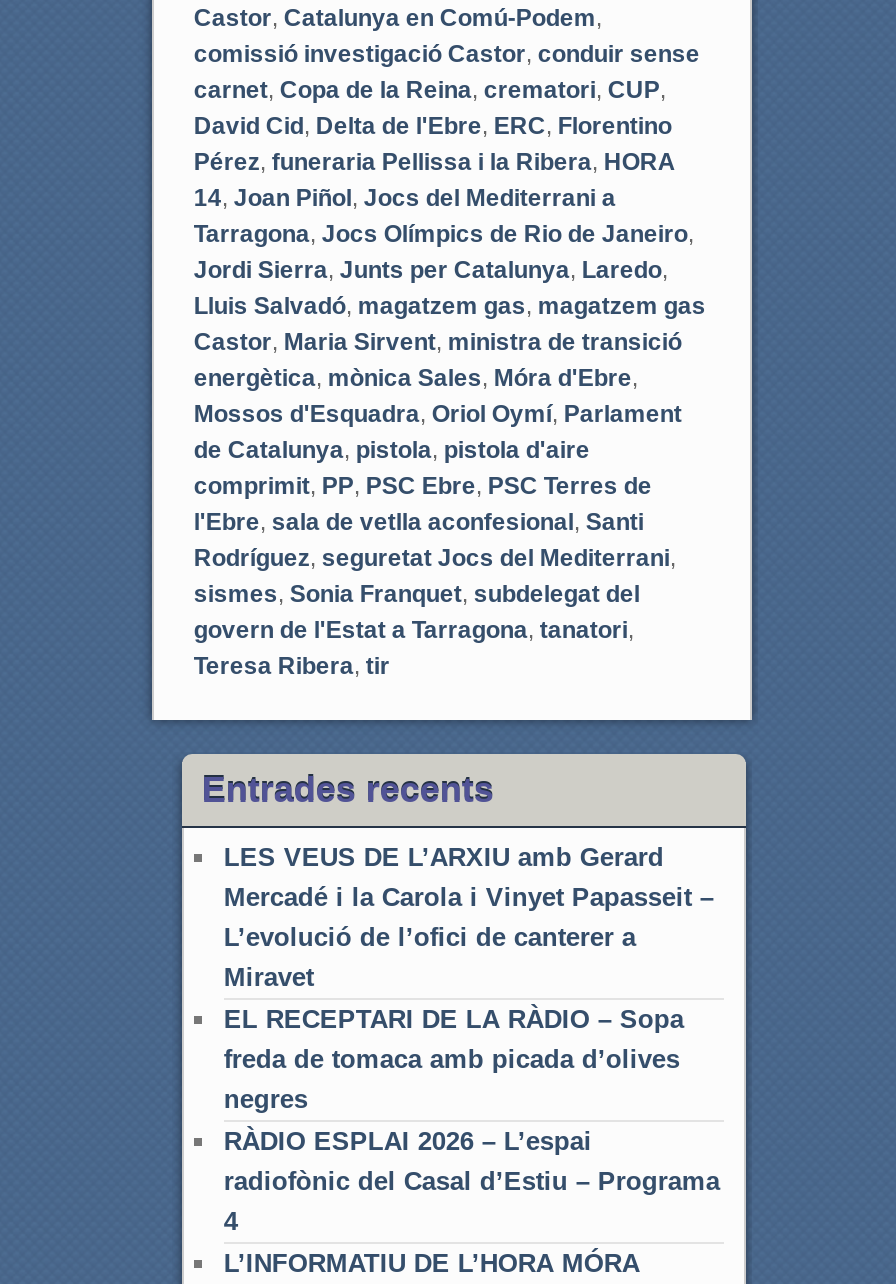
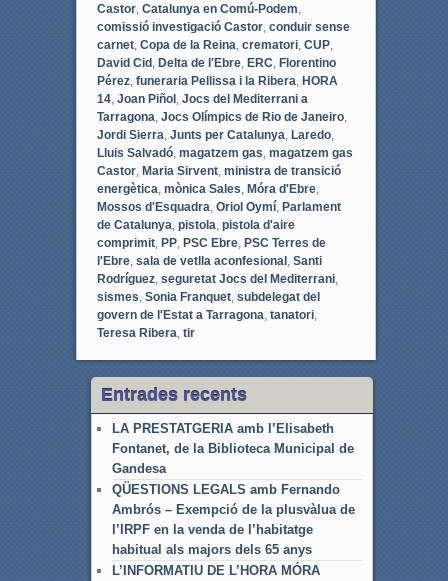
- LES VEUS DE L’ARXIU amb Gerard
- Mercadé i la Carola i Vinyet Papasseit –
- L’evolució de l’ofici de canterer a
- Miravet
- EL RECEPTARI DE LA RÀDIO – Sopa
- freda de tomaca amb picada d’olives
- negres
- RÀDIO ESPLAI 2026 – L’espai
- radiofònic del Casal d’Estiu – Programa
- 4
+ LA PRESTATGERIA amb l’Elisabeth
+ Fontanet, de la Biblioteca Municipal de
+ Gandesa
+ QÜESTIONS LEGALS amb Fernando
+ Ambrós – Exempció de la plusvàlua de
+ l’IRPF en la venda de l’habitatge
+ habitual als majors dels 65 anys
